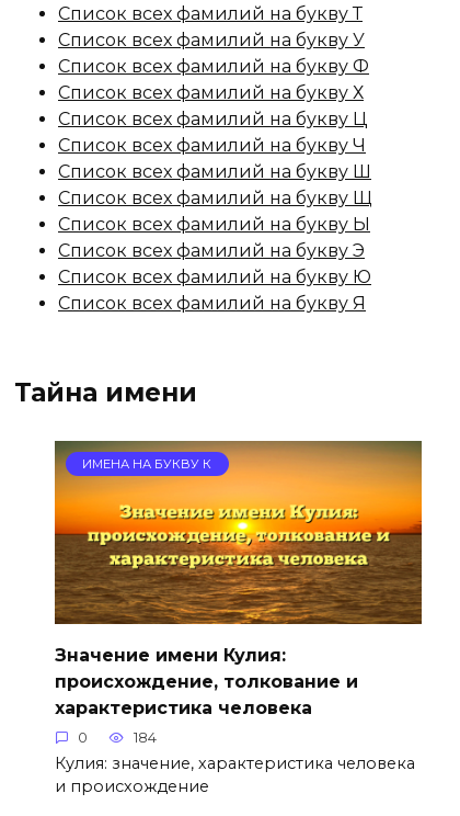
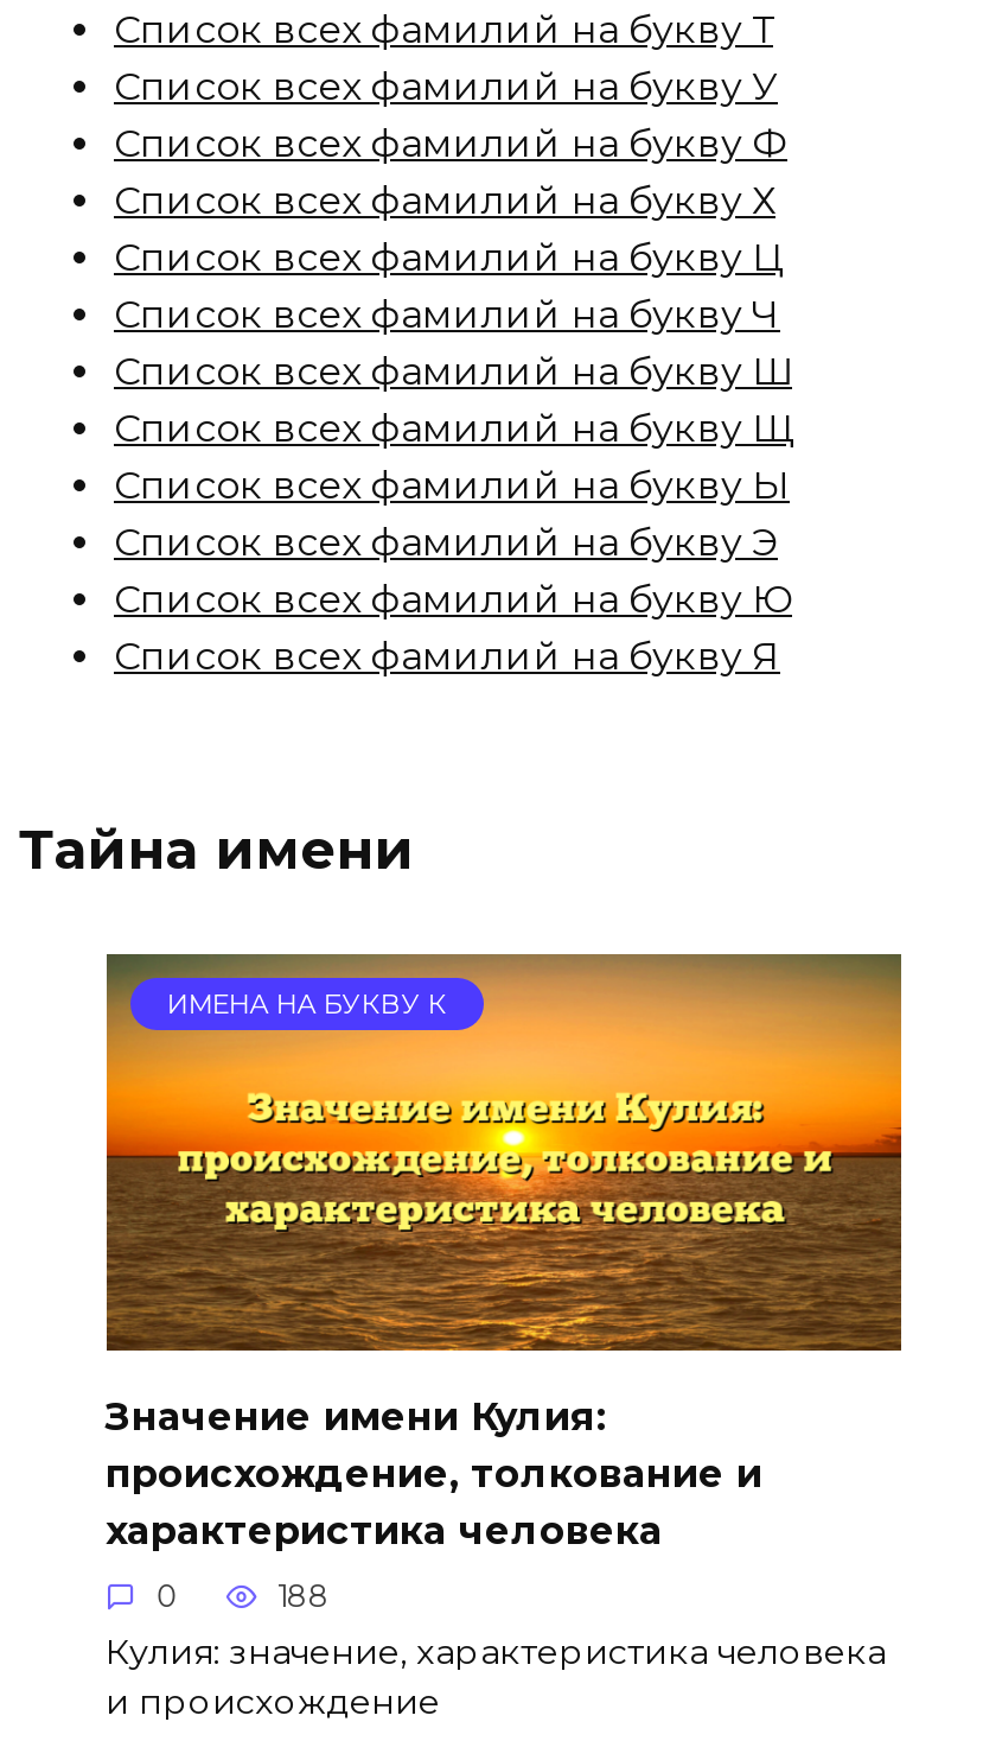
- 184
+ 188
